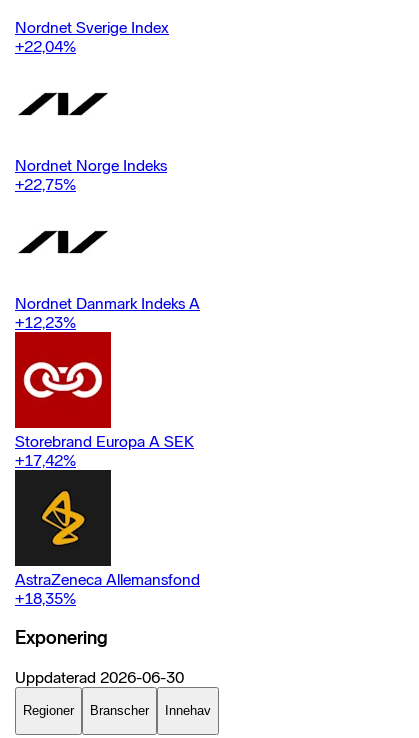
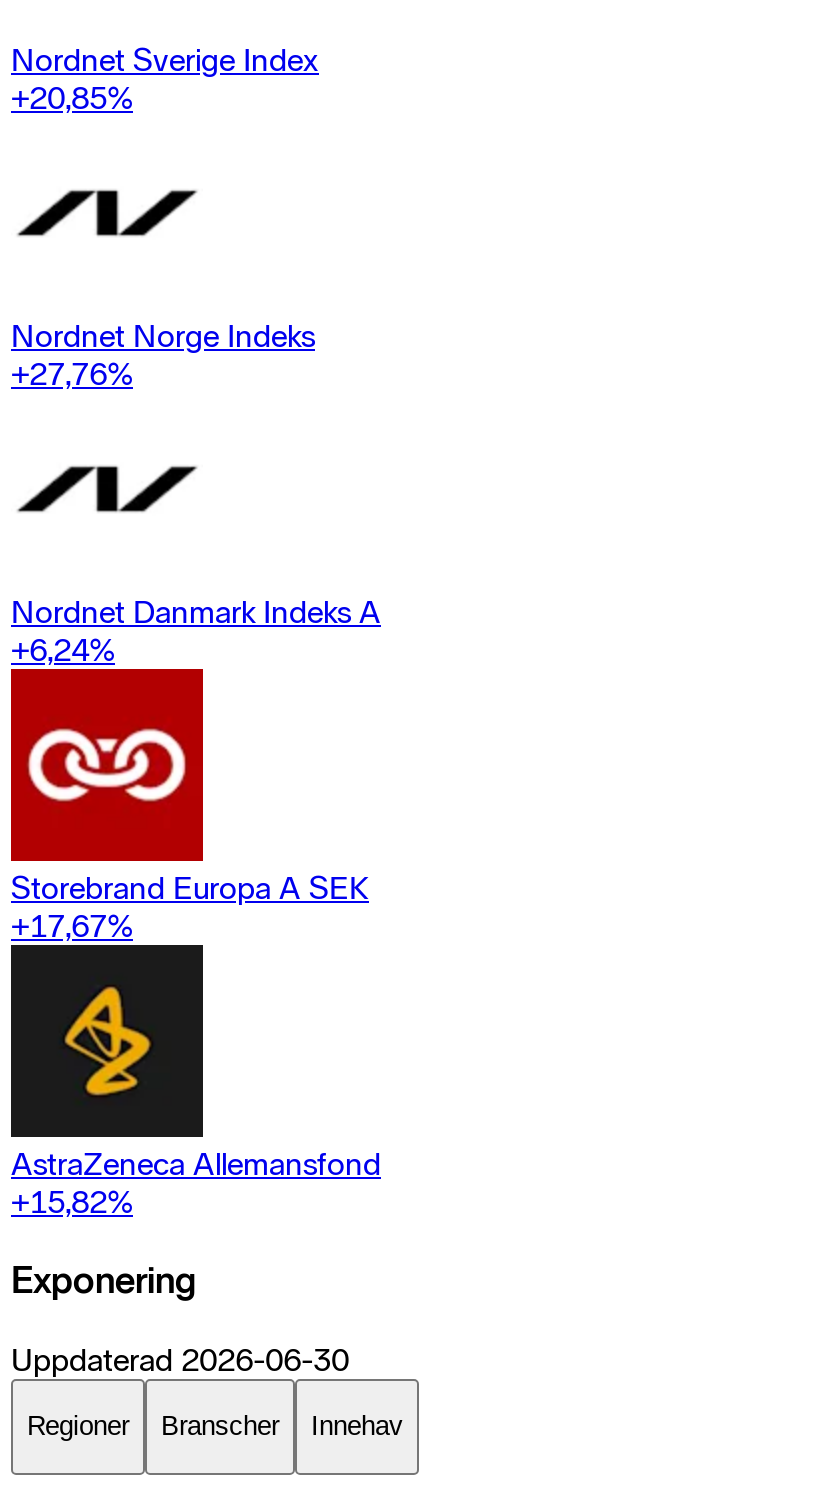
- +22,04%
+ +20,85%

- +22,75%
+ +27,76%

- +12,23%
+ +6,24%

- +17,42%
+ +17,67%

- +18,35%
+ +15,82%
